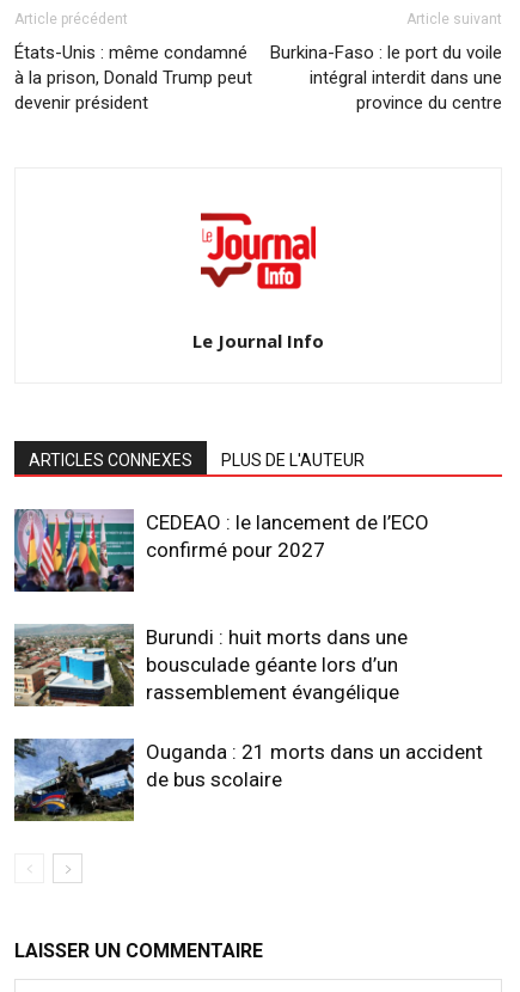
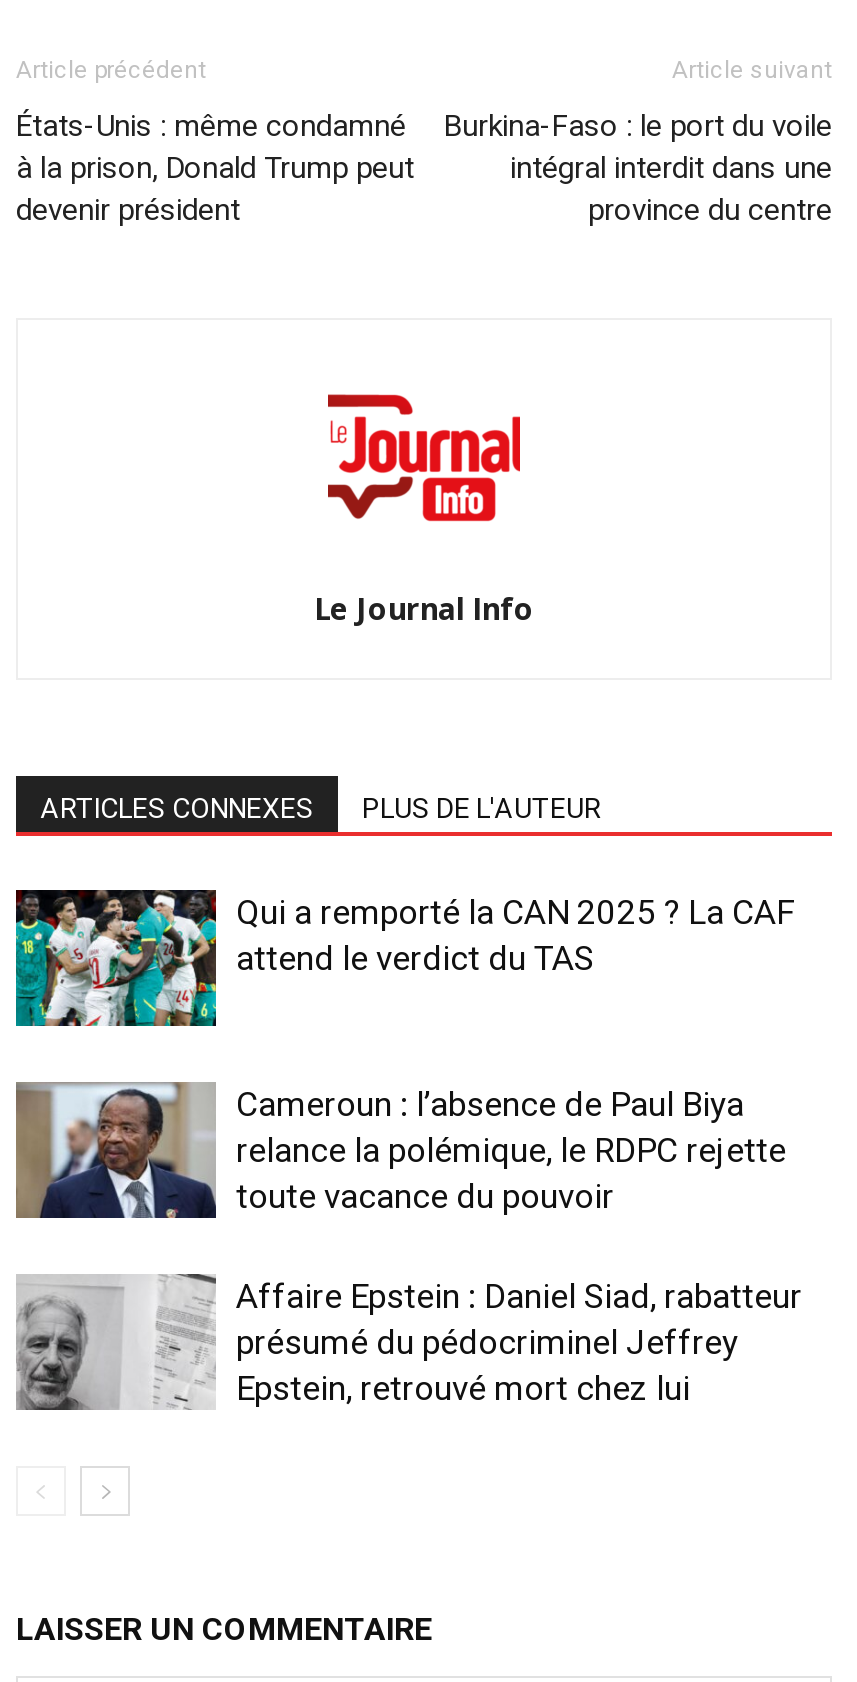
- [image]
- CEDEAO : le lancement de l’ECO
- confirmé pour 2027
+ [image]
+ Qui a remporté la CAN 2025 ? La CAF
+ attend le verdict du TAS

- [image]
- Burundi : huit morts dans une
- bousculade géante lors d’un
- rassemblement évangélique
+ [image]
+ Cameroun : l’absence de Paul Biya
+ relance la polémique, le RDPC rejette
+ toute vacance du pouvoir

- [image]
- Ouganda : 21 morts dans un accident
- de bus scolaire
+ [image]
+ Affaire Epstein : Daniel Siad, rabatteur
+ présumé du pédocriminel Jeffrey
+ Epstein, retrouvé mort chez lui
